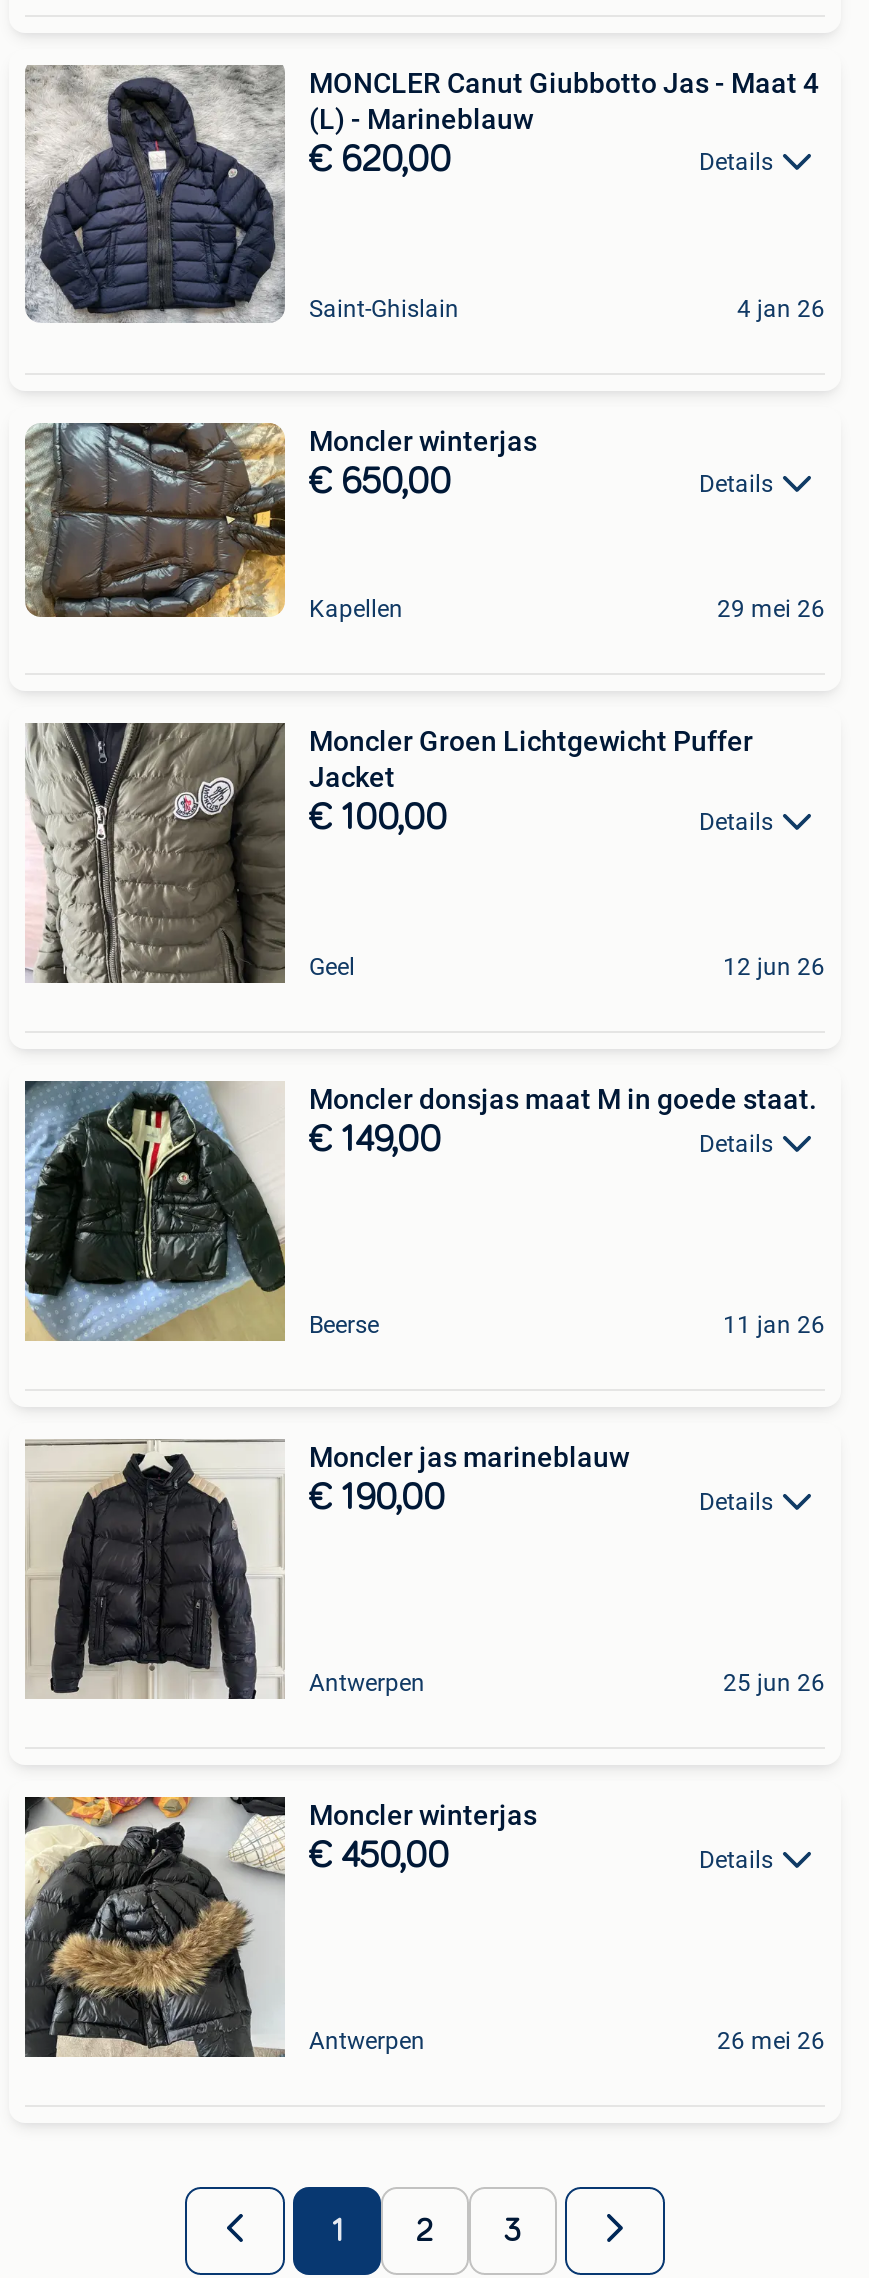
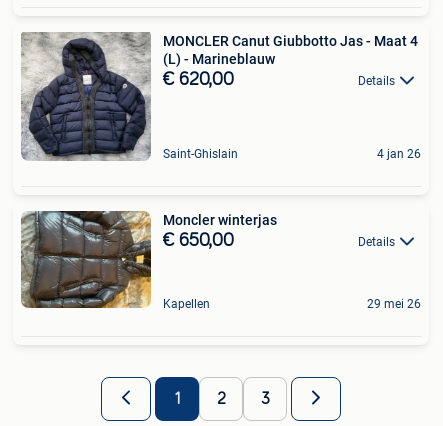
- [image]
- Moncler Groen Lichtgewicht Puffer
- Jacket
- € 100,00
- Details

- Geel
- 12 jun 26

- [image]
- Moncler donsjas maat M in goede staat.
- € 149,00
- Details

- Beerse
- 11 jan 26

- [image]
- Moncler jas marineblauw
- € 190,00
- Details

- Antwerpen
- 25 jun 26

- [image]
- Moncler winterjas
- € 450,00
- Details

- Antwerpen
- 26 mei 26
